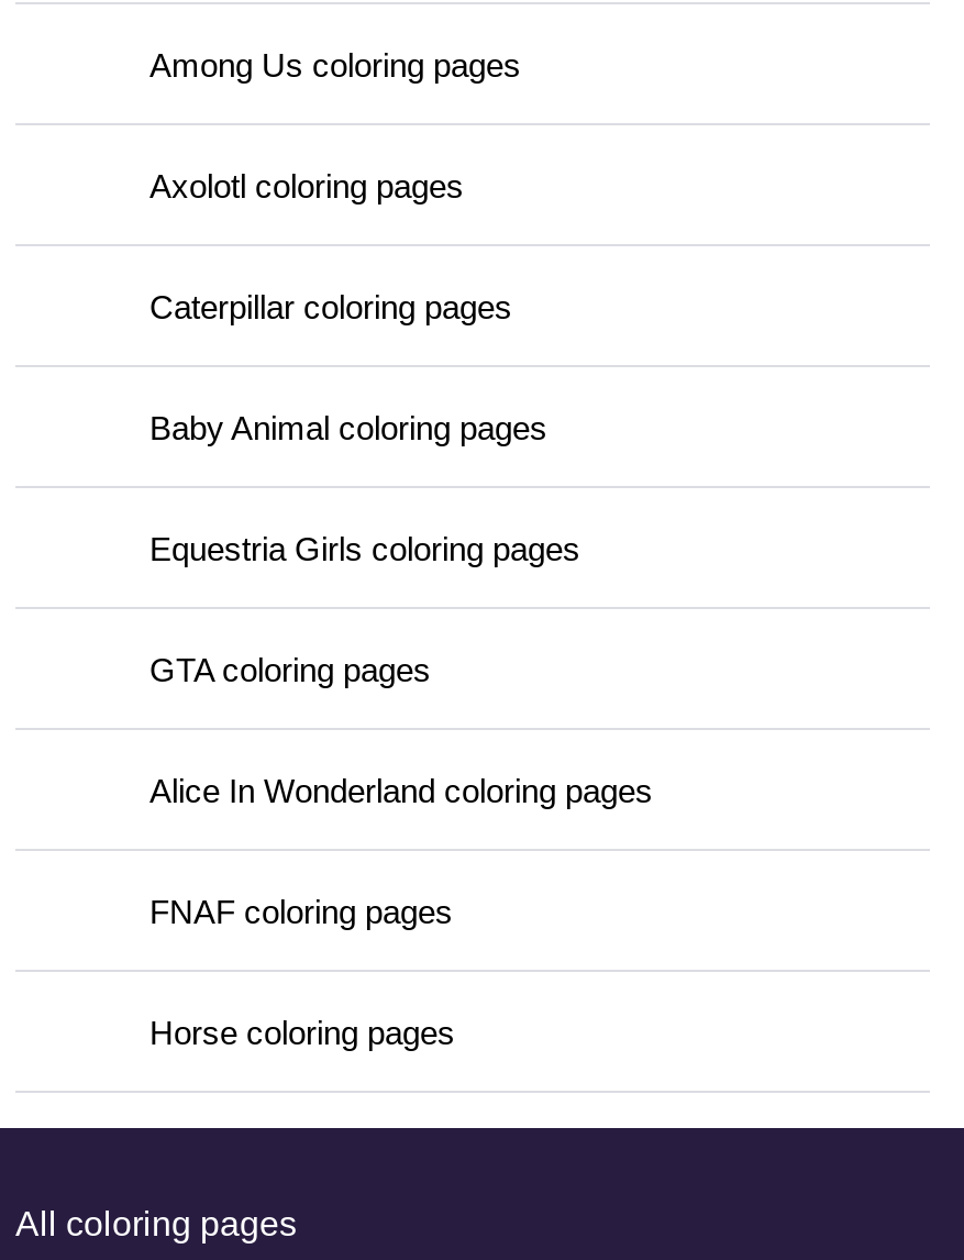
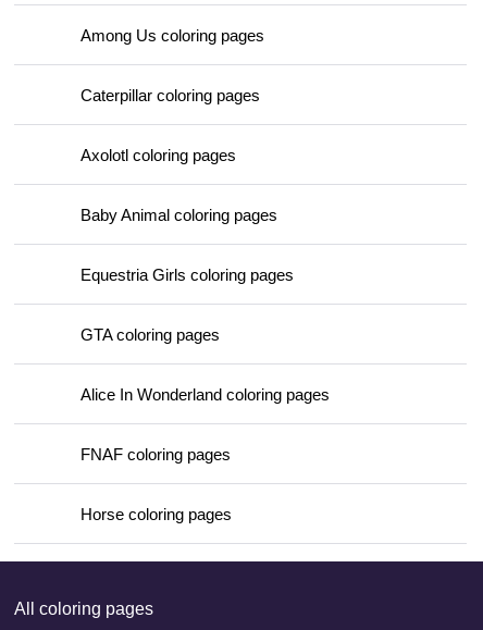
moved down: Axolotl coloring pages

moved up: Caterpillar coloring pages
